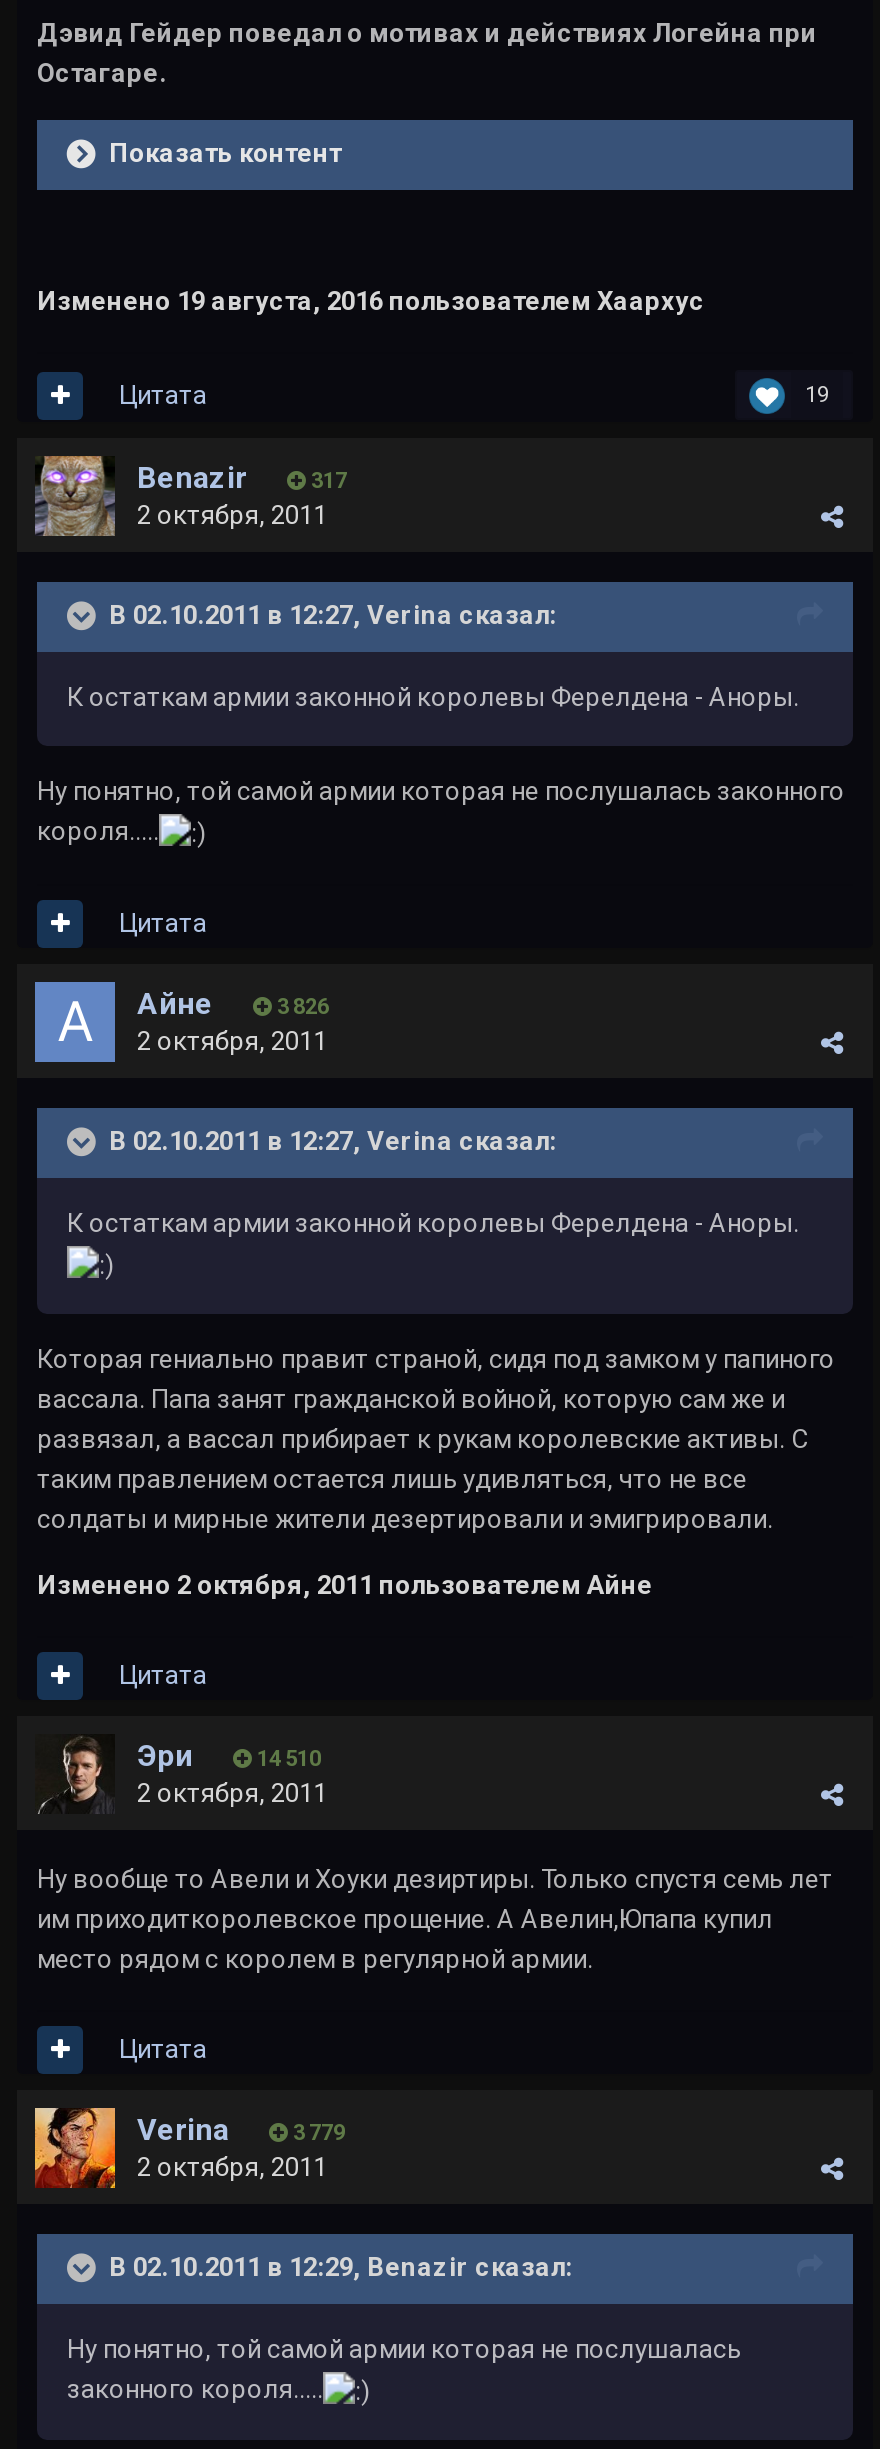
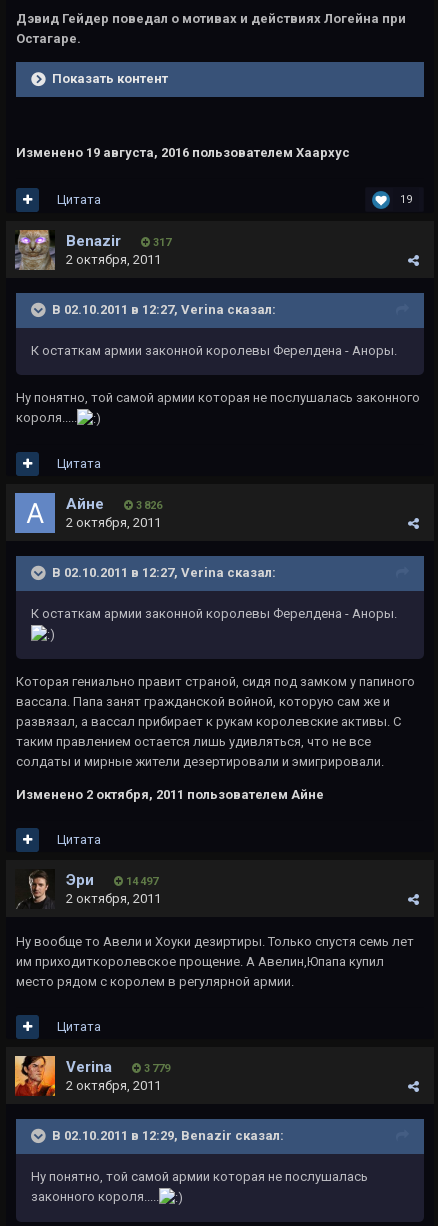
- 14 510
+ 14 497
